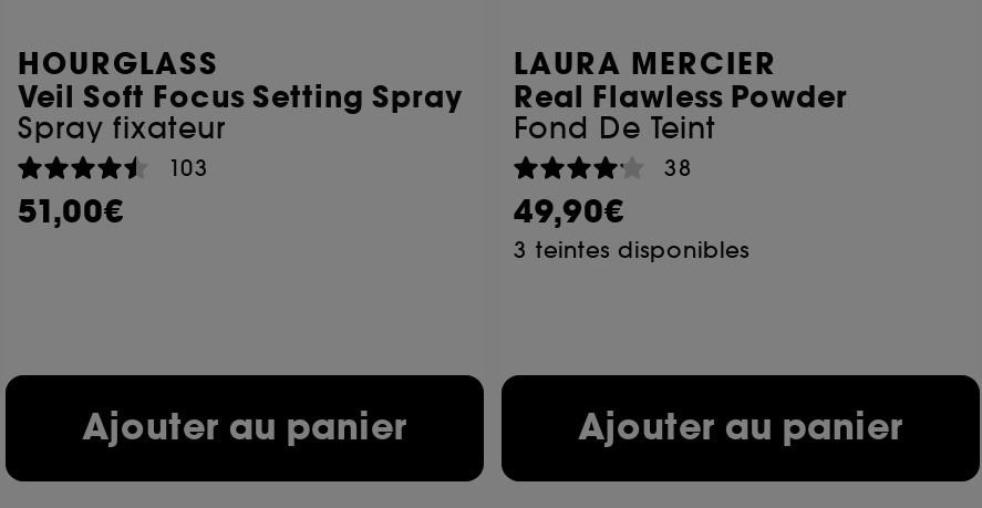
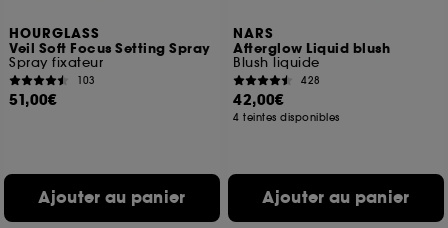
- LAURA MERCIER
- Real Flawless Powder
- Fond De Teint
- 38
- 49,90€
- 3 teintes disponibles
+ NARS
+ Afterglow Liquid blush
+ Blush liquide
+ 428
+ 42,00€
+ 4 teintes disponibles
